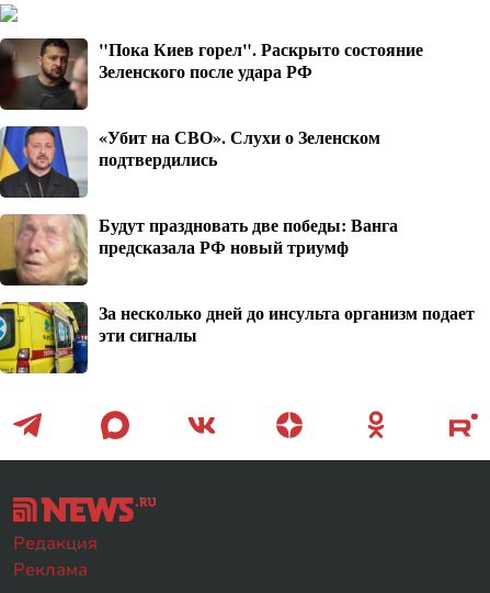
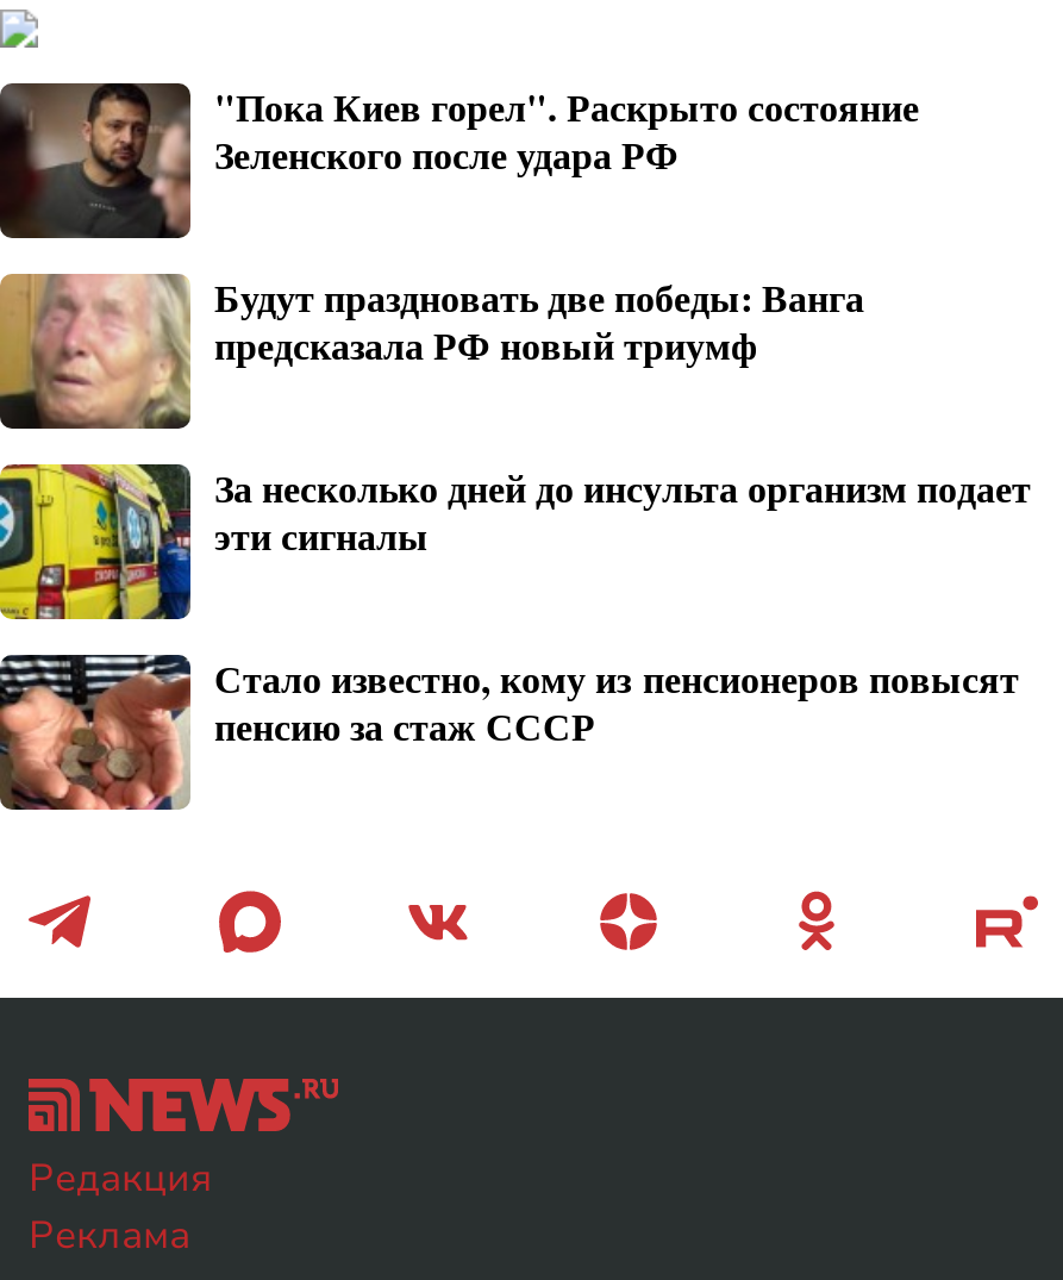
- [image]
- «Убит на СВО». Слухи о Зеленском
- подтвердились

moved up: [image] | Будут праздновать две победы: Ванга | предсказала РФ новый триумф | За несколько дней до инсульта организм подает | эти сигналы

+ [image]
+ Стало известно, кому из пенсионеров повысят
+ пенсию за стаж СССР
